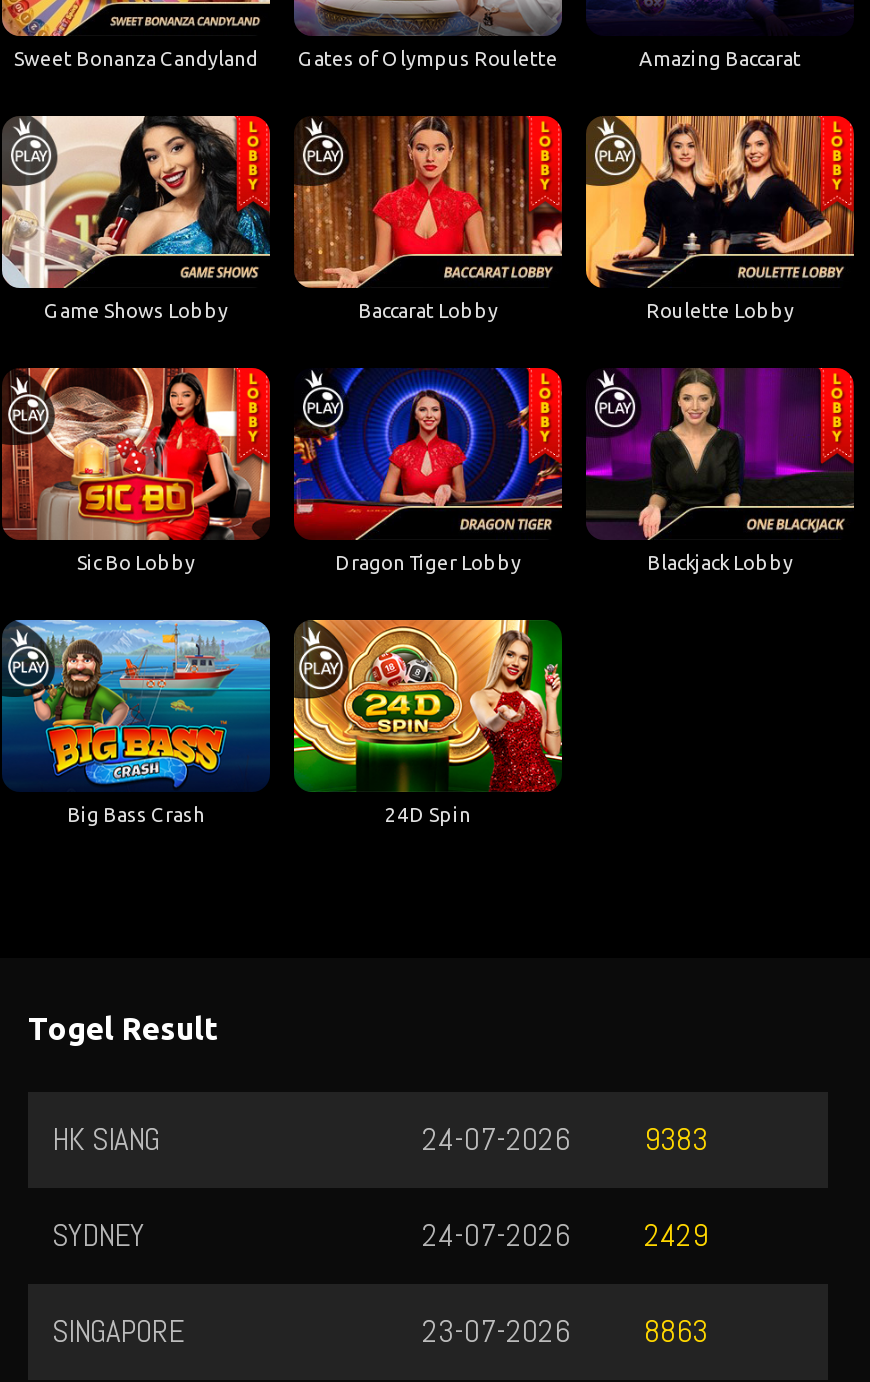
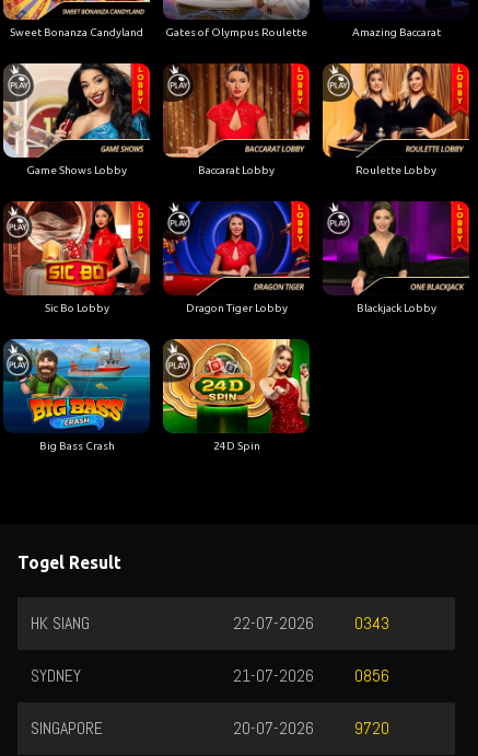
- 24-07-2026
+ 22-07-2026

- 9383
+ 0343

- 24-07-2026
+ 21-07-2026

- 2429
+ 0856

- 23-07-2026
+ 20-07-2026

- 8863
+ 9720
